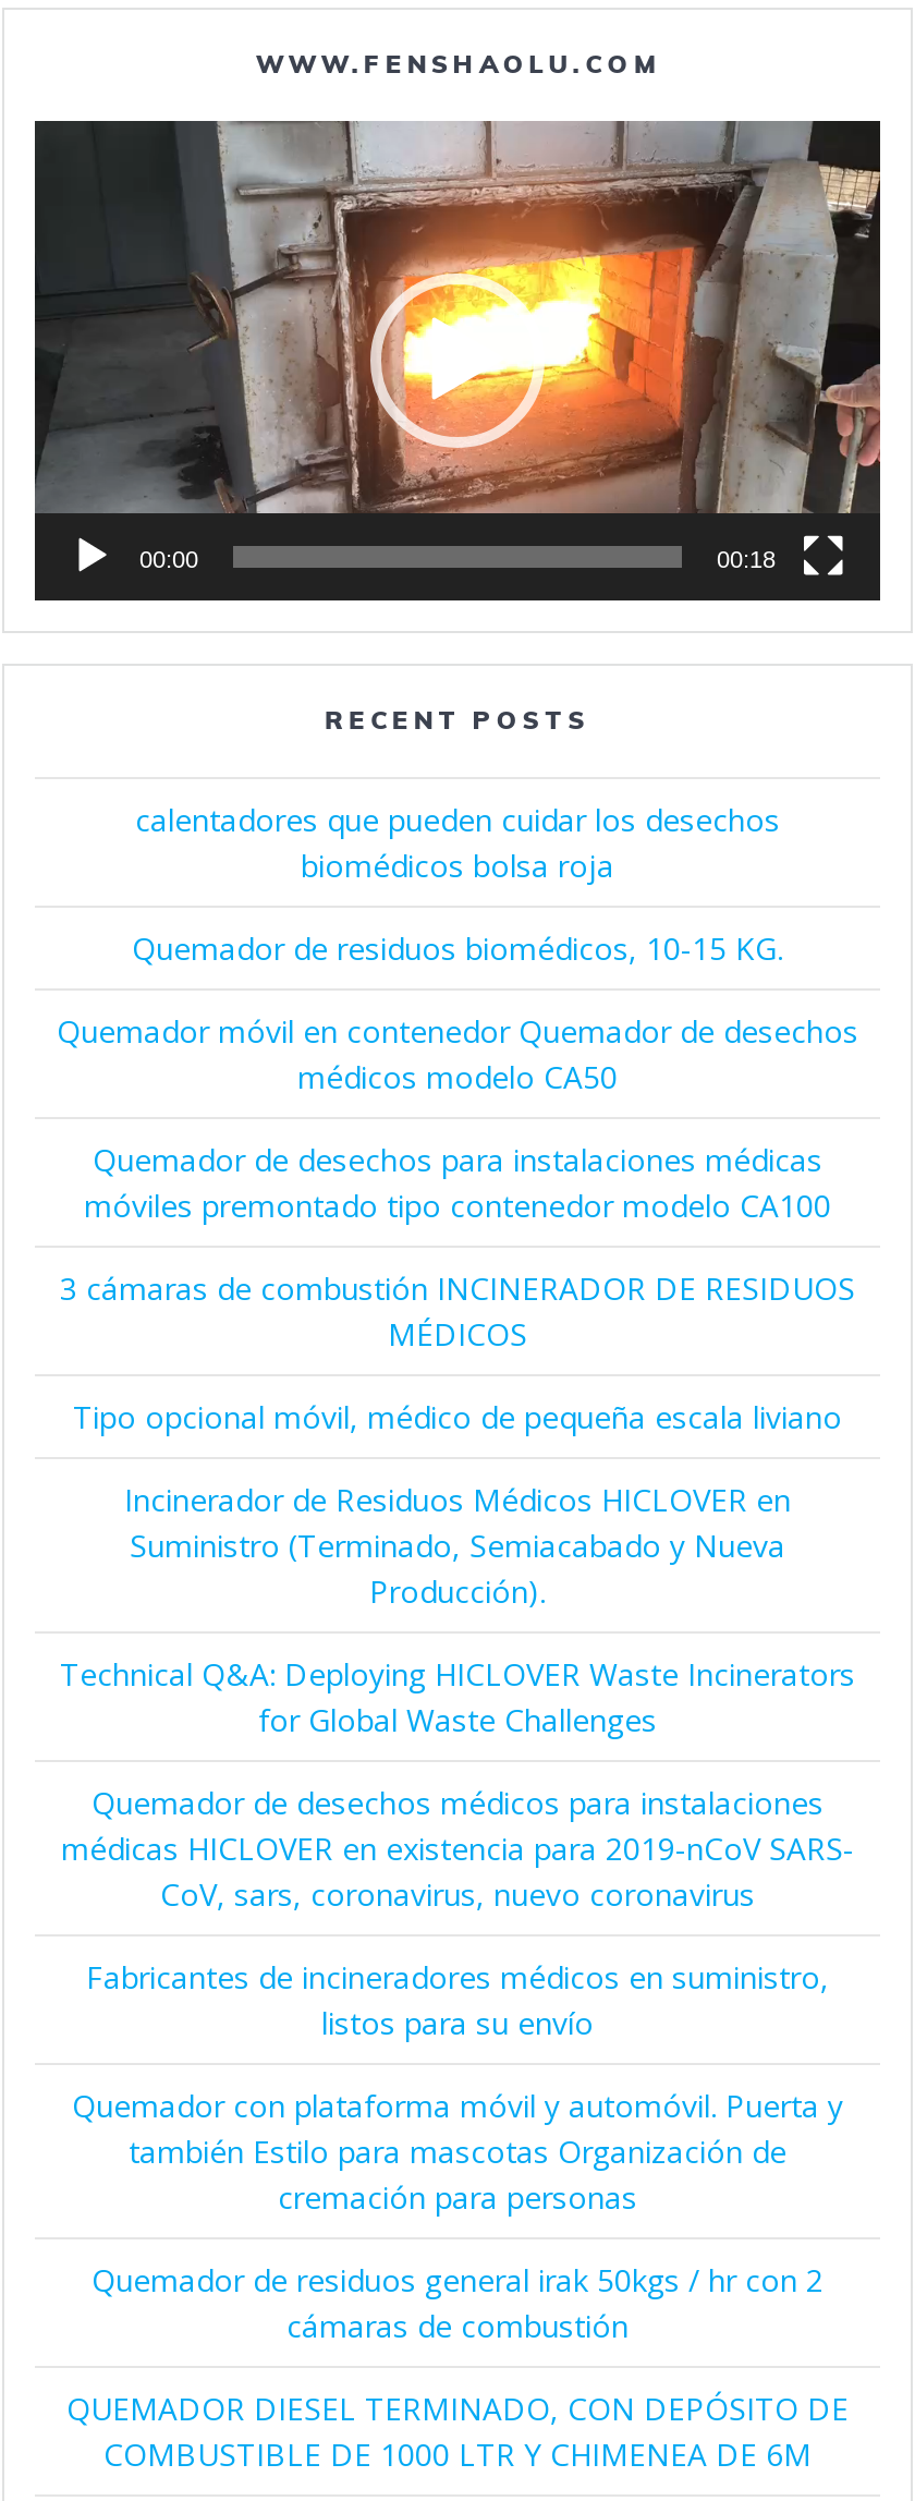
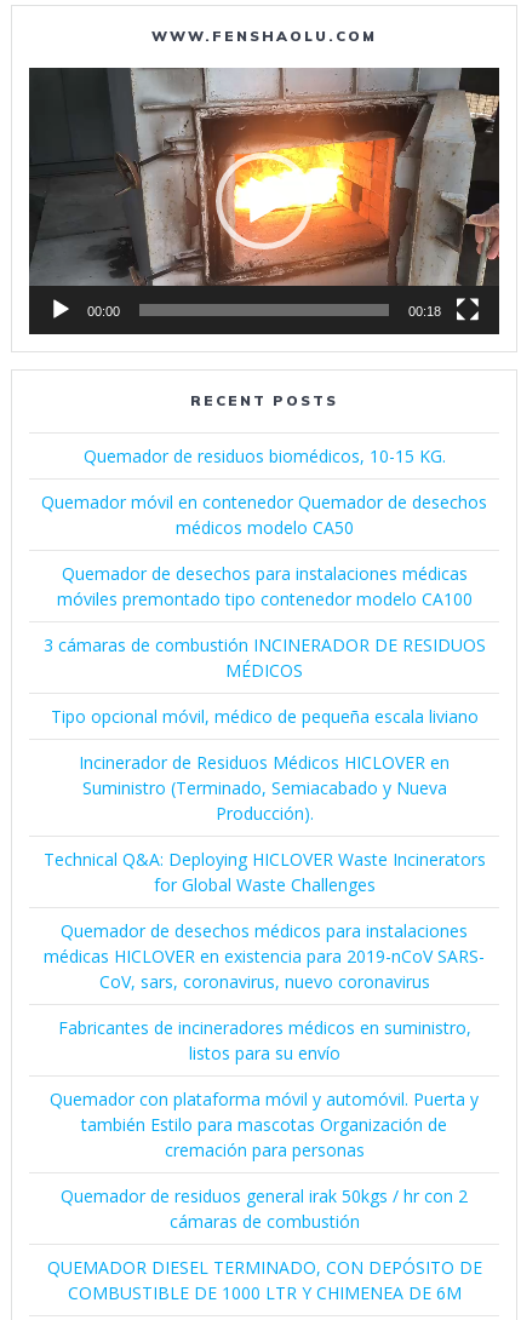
- calentadores que pueden cuidar los desechos
- biomédicos bolsa roja
